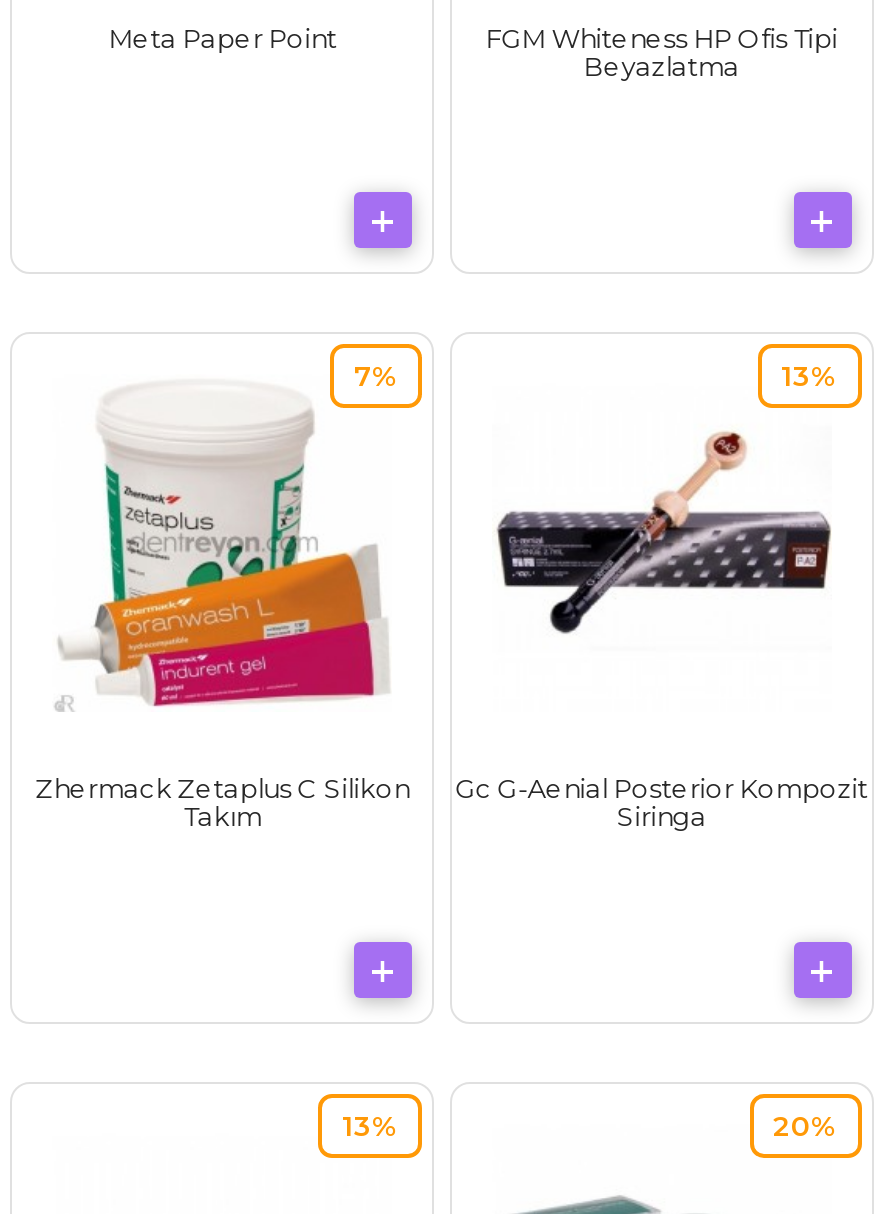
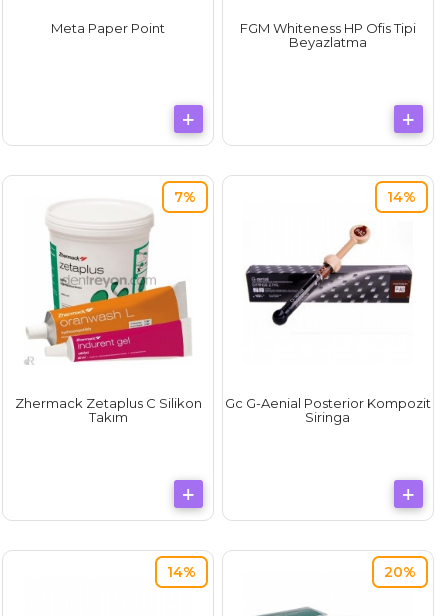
- 13%
+ 14%

- 13%
+ 14%
